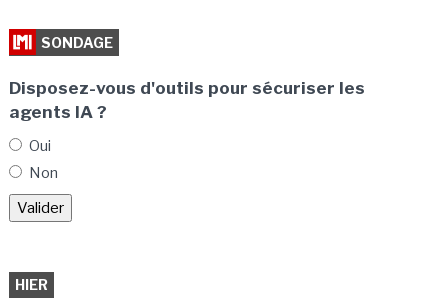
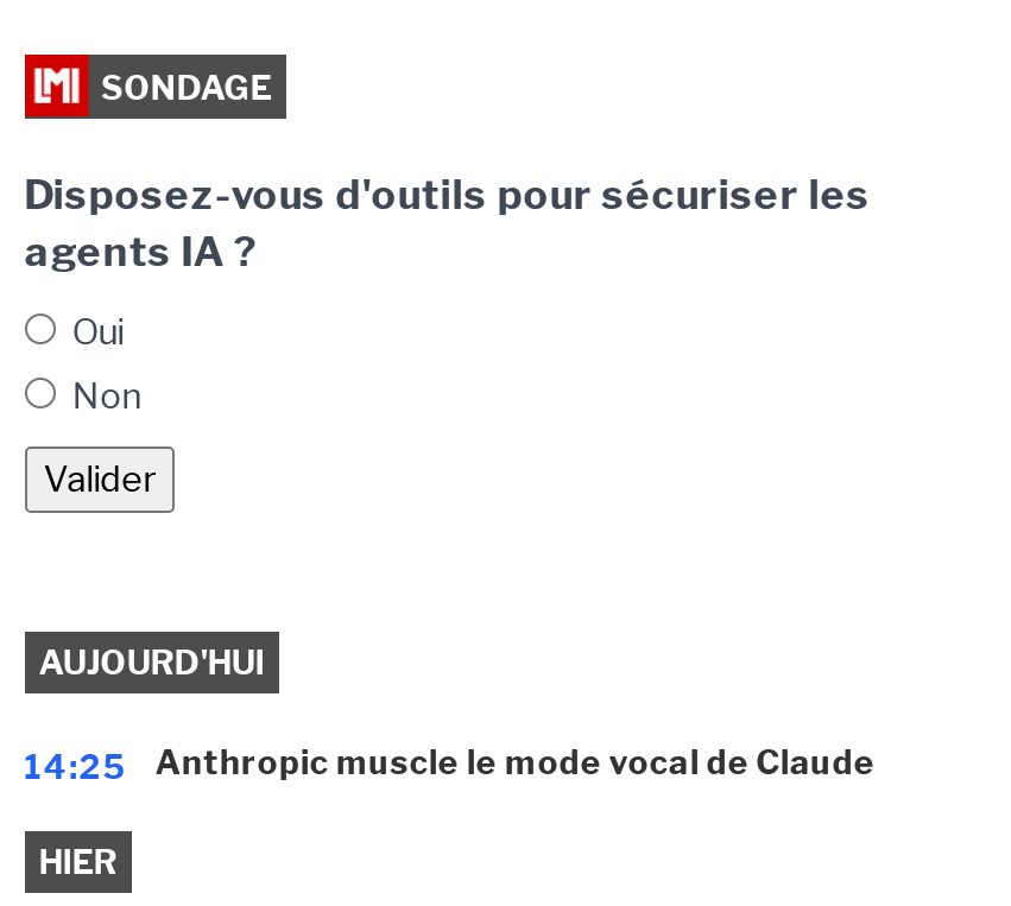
+ AUJOURD'HUI
+ 14:25
+ Anthropic muscle le mode vocal de Claude
